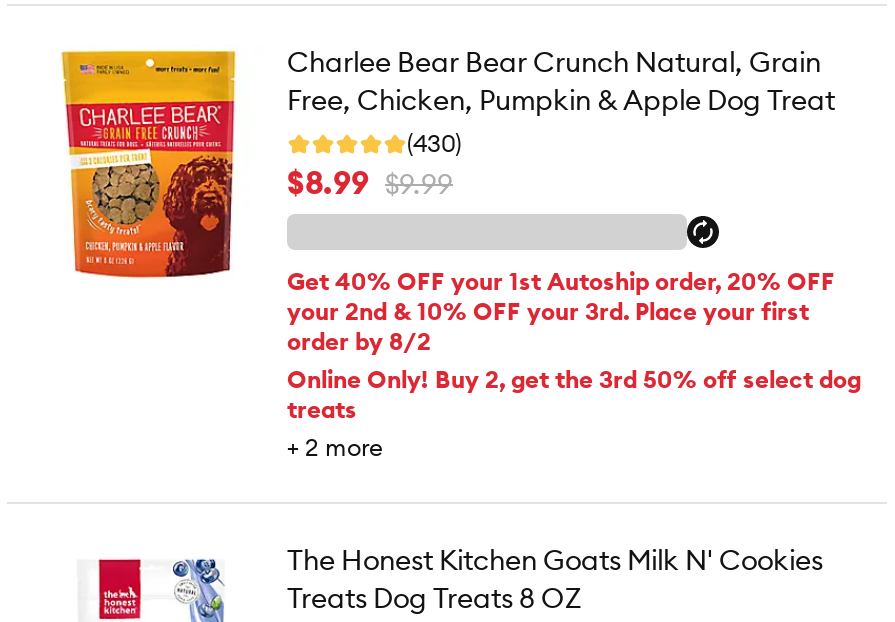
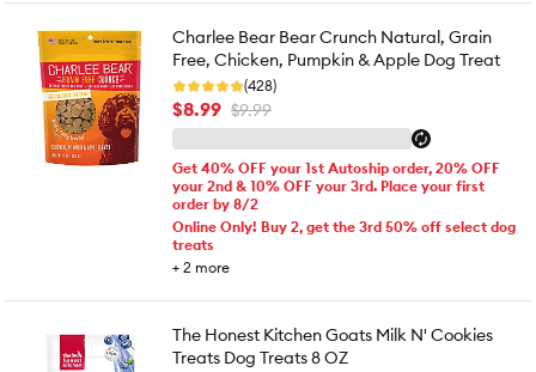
- (430)
+ (428)
